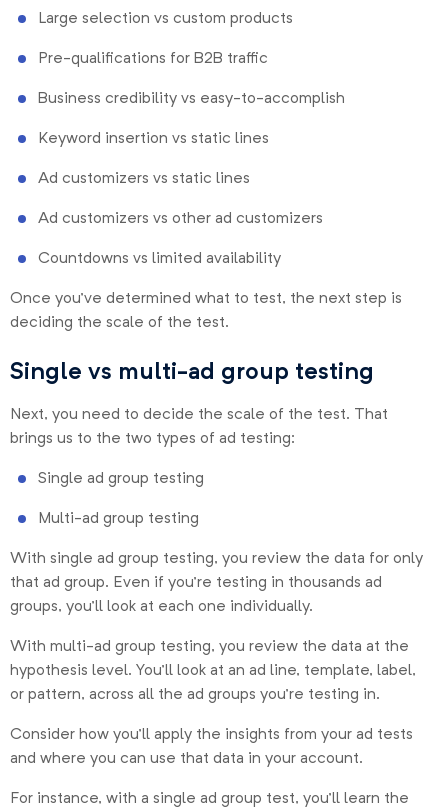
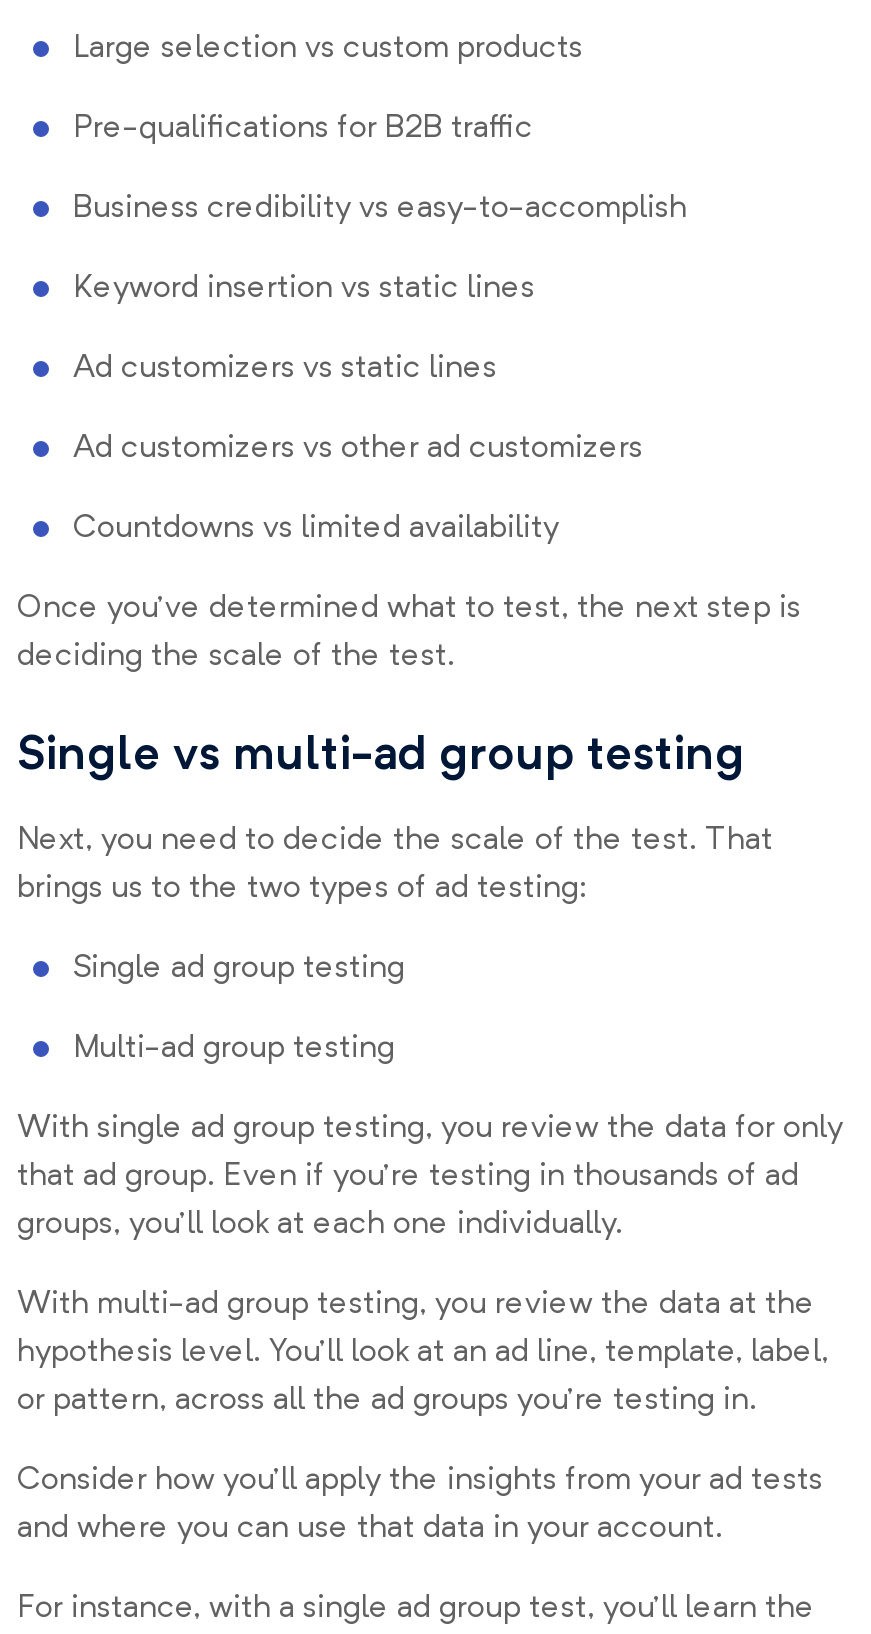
- that ad group. Even if you’re testing in thousands ad
+ that ad group. Even if you’re testing in thousands of ad
